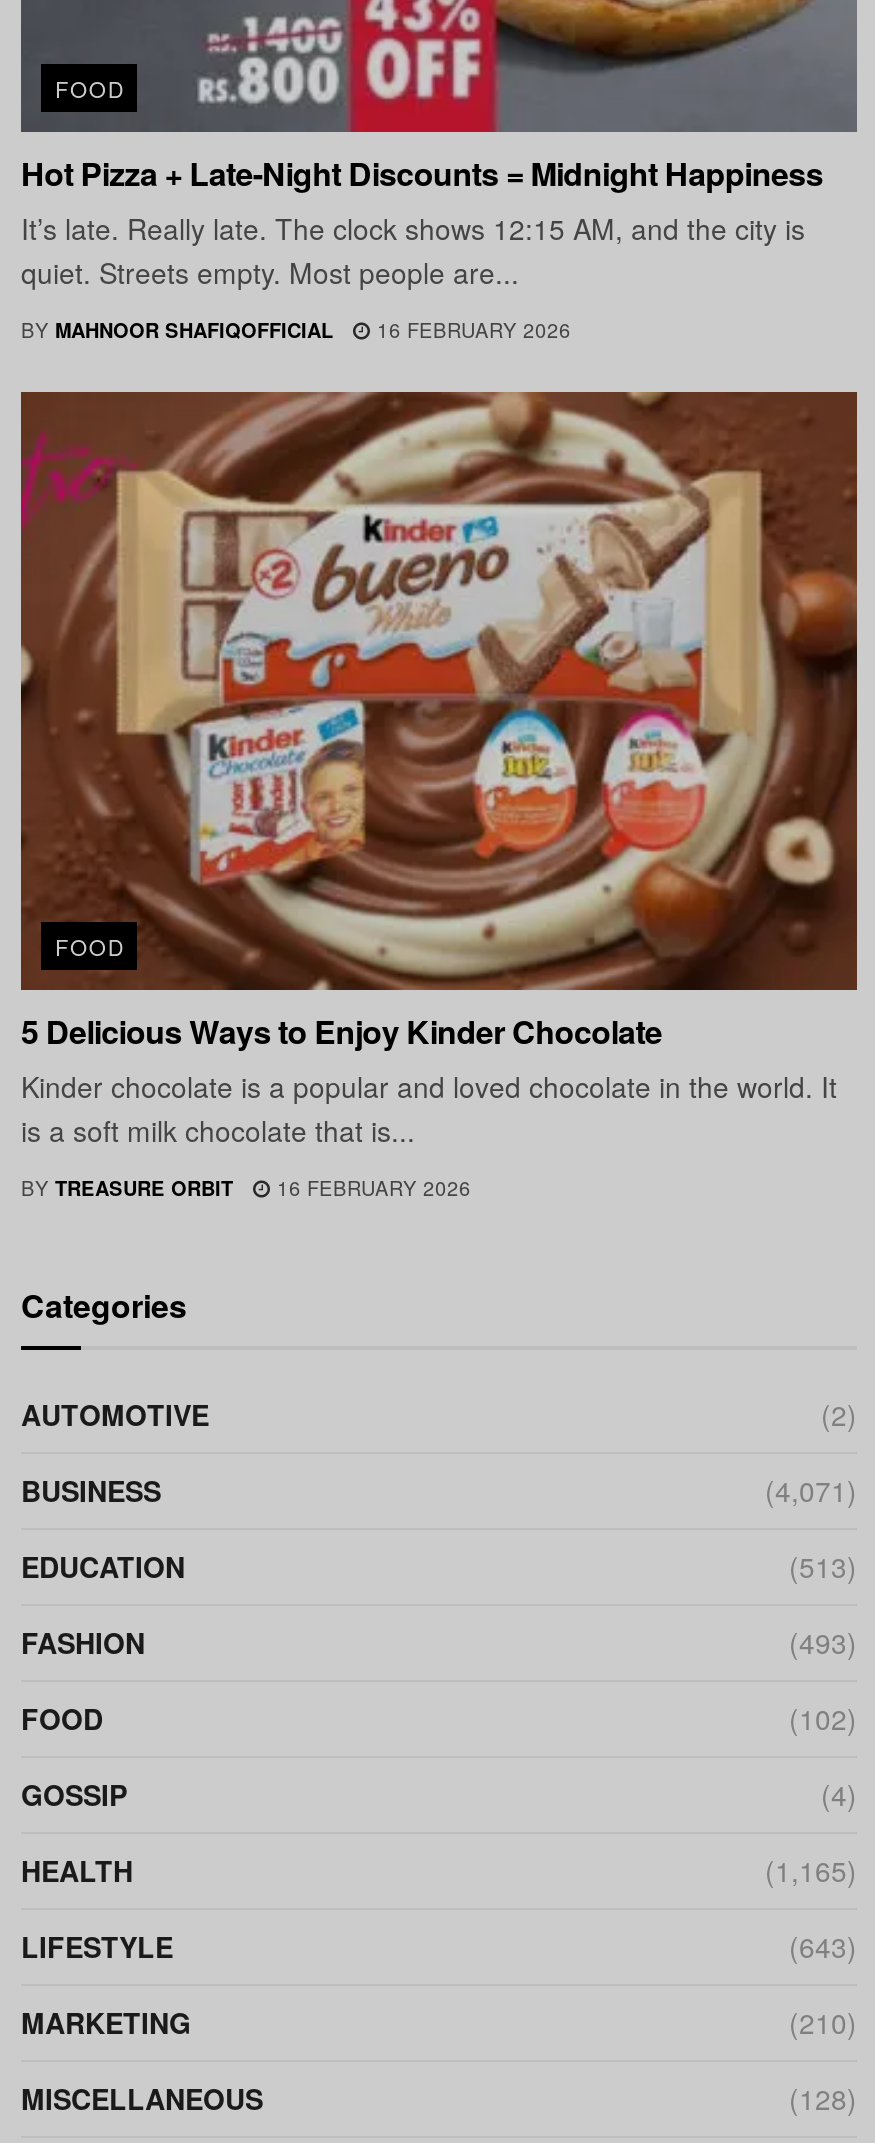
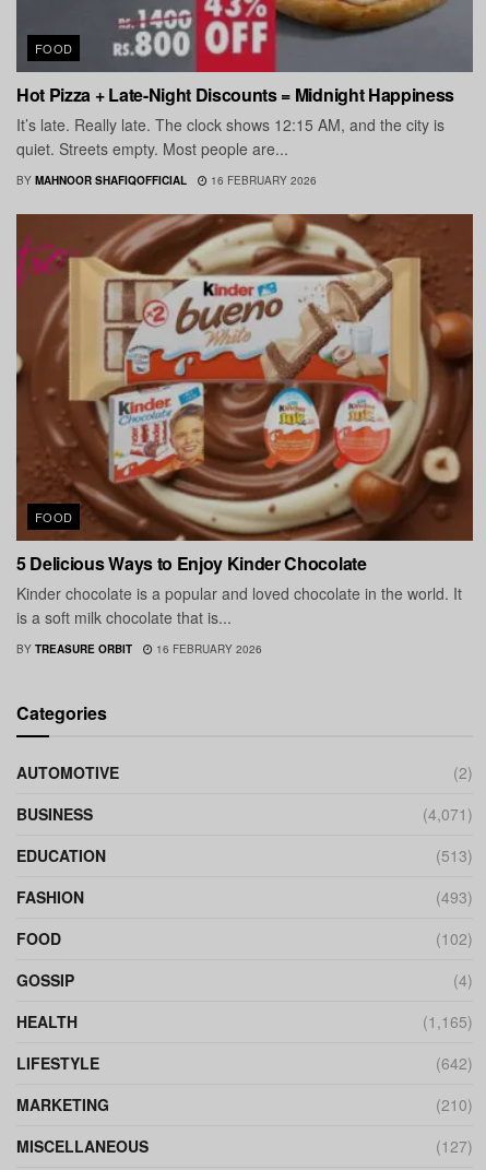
- (643)
+ (642)

- (128)
+ (127)
